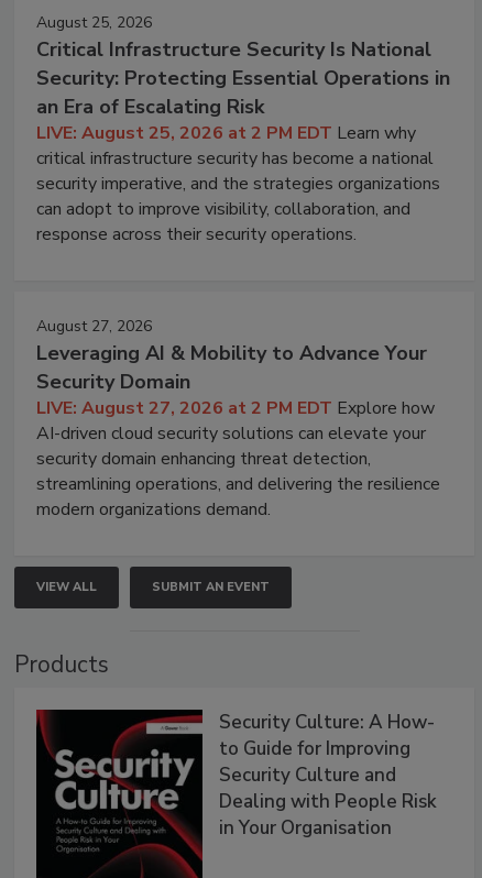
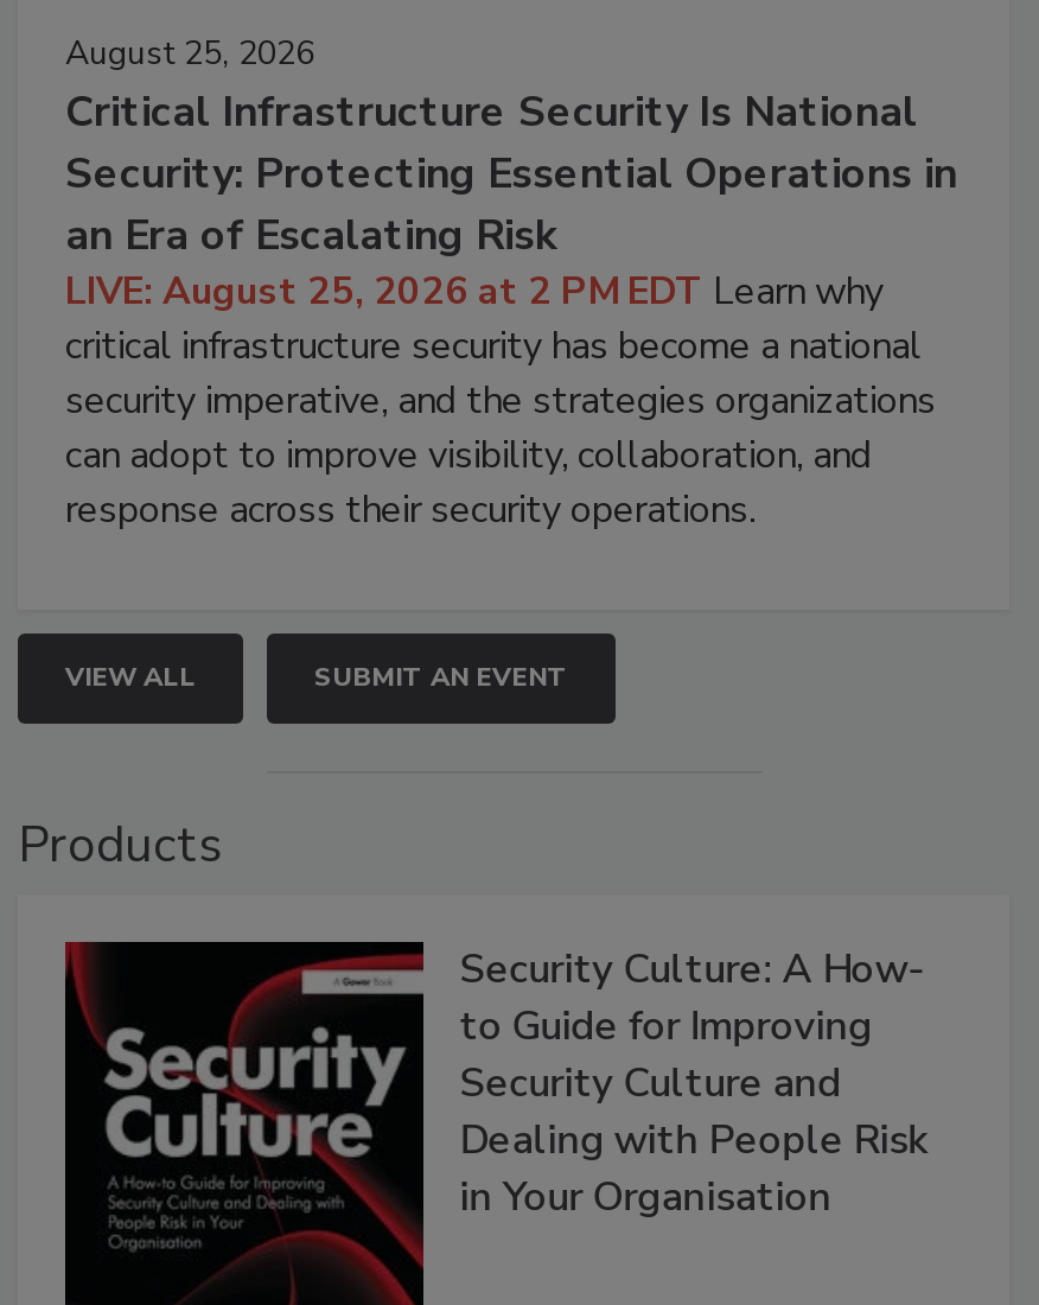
- August 27, 2026
- Leveraging AI & Mobility to Advance Your
- Security Domain
- LIVE: August 27, 2026 at 2 PM EDT Explore how
- AI-driven cloud security solutions can elevate your
- security domain enhancing threat detection,
- streamlining operations, and delivering the resilience
- modern organizations demand.
